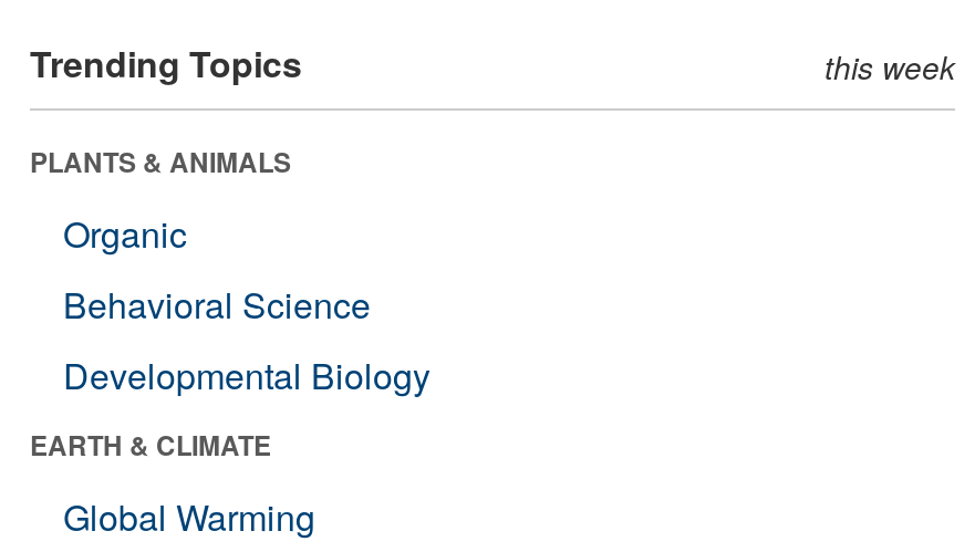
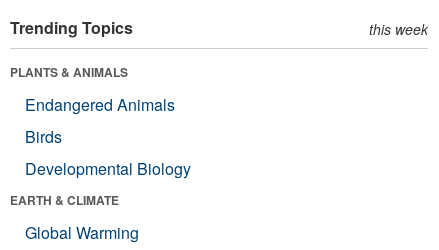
- Organic
- Behavioral Science
+ Endangered Animals
+ Birds
